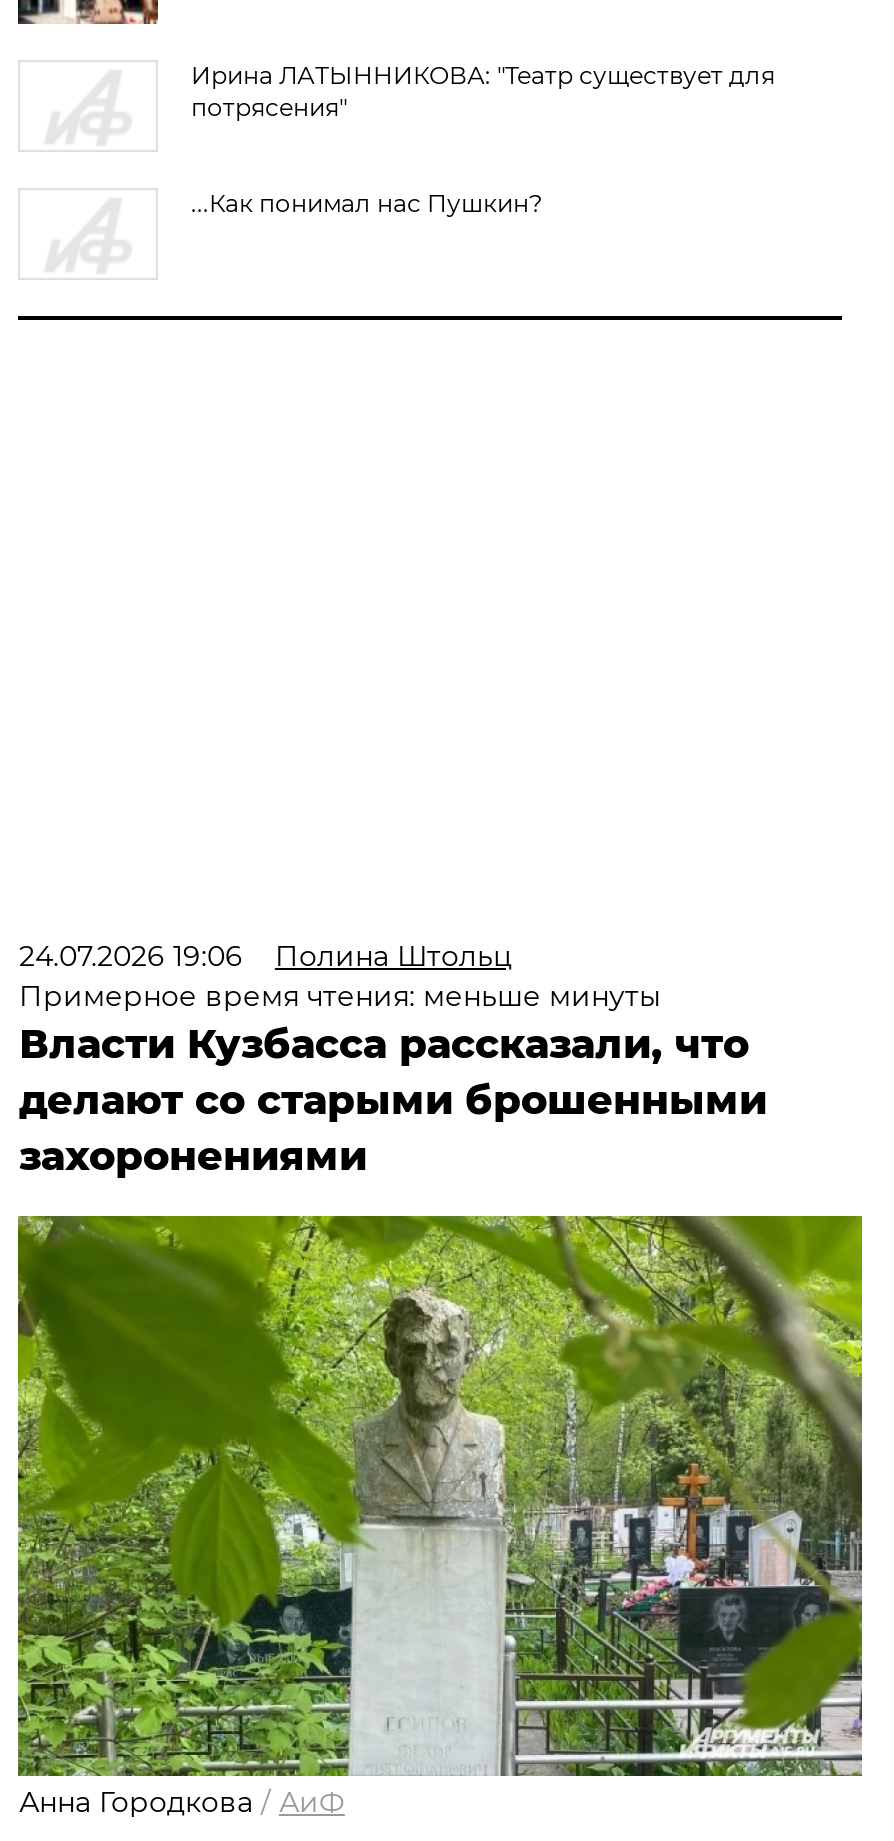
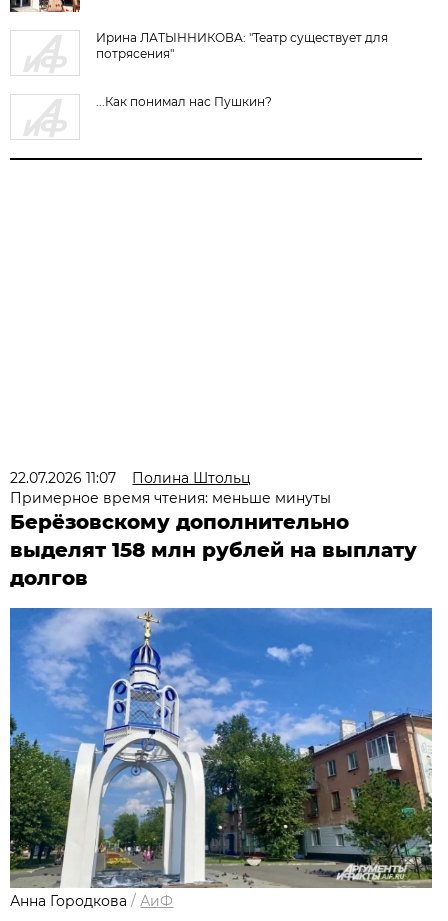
- 24.07.2026 19:06 Полина Штольц
+ 22.07.2026 11:07 Полина Штольц

- Власти Кузбасса рассказали, что
- делают со старыми брошенными
- захоронениями
+ Берёзовскому дополнительно
+ выделят 158 млн рублей на выплату
+ долгов

- [image]
+ [image]
